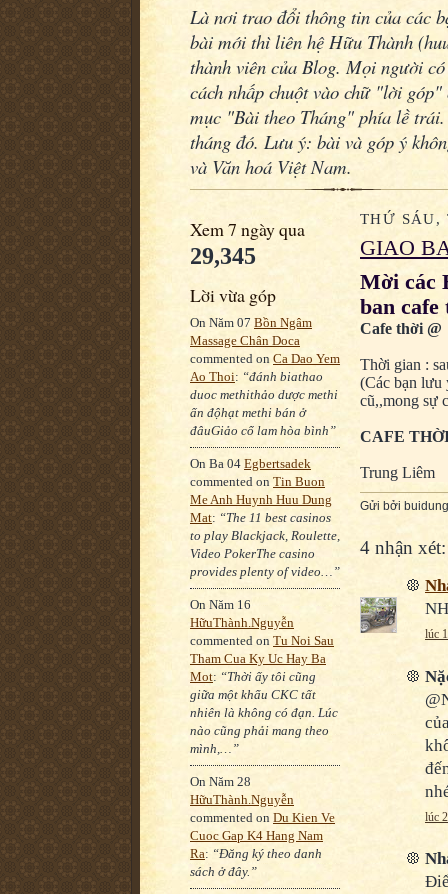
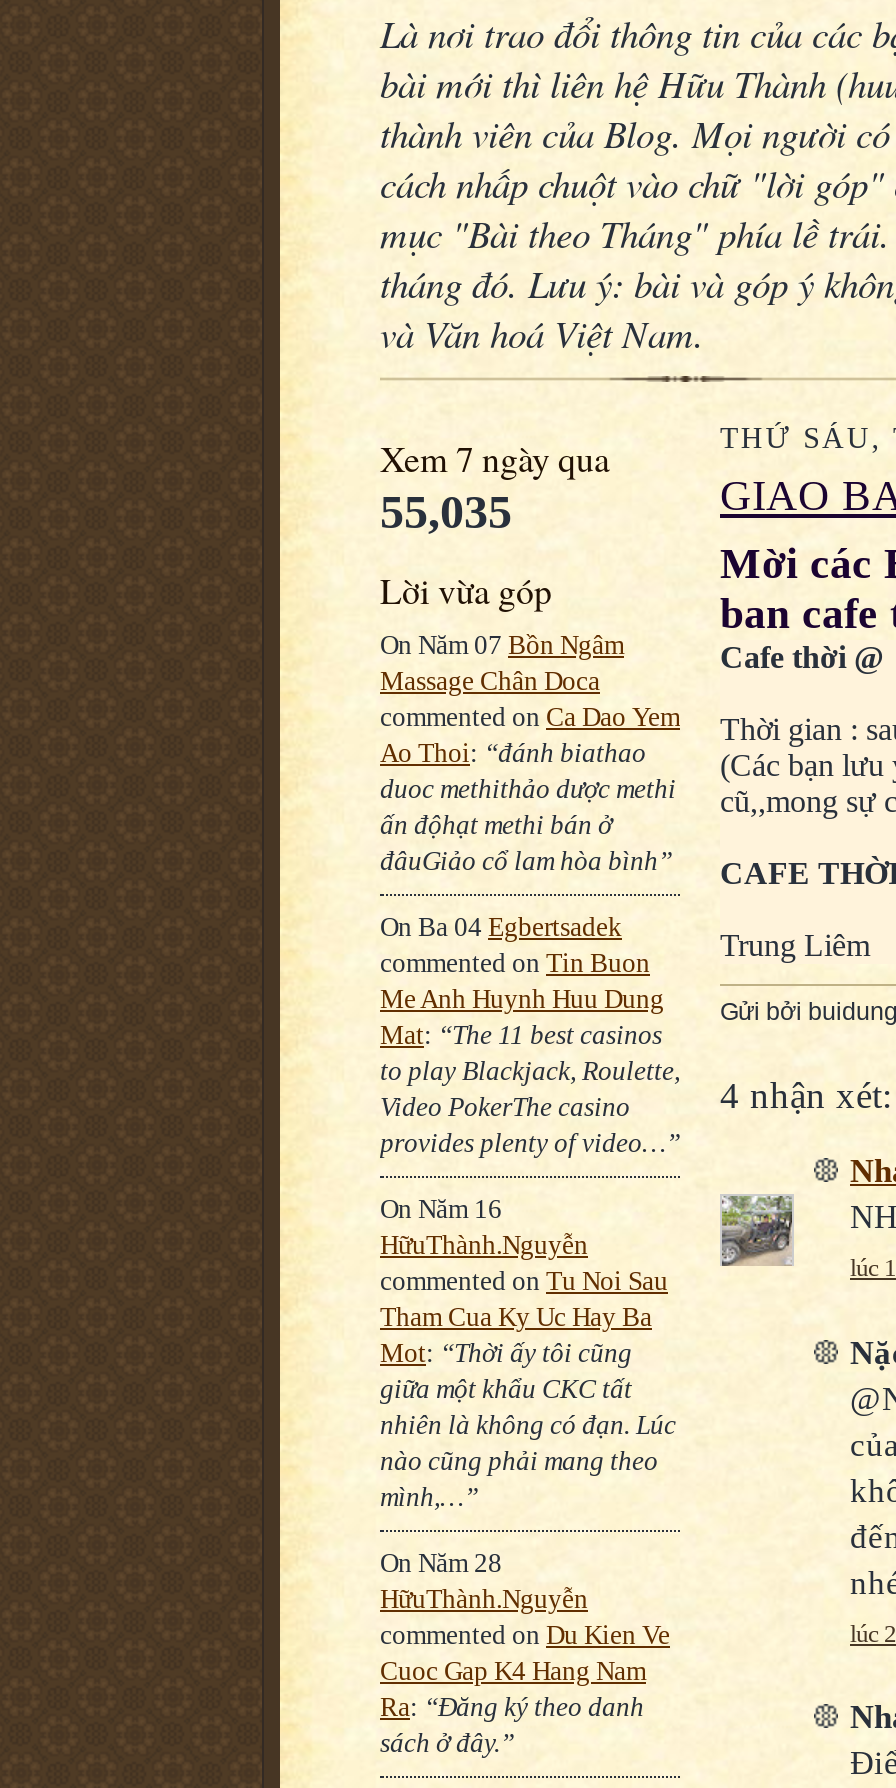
- 29,345
+ 55,035
